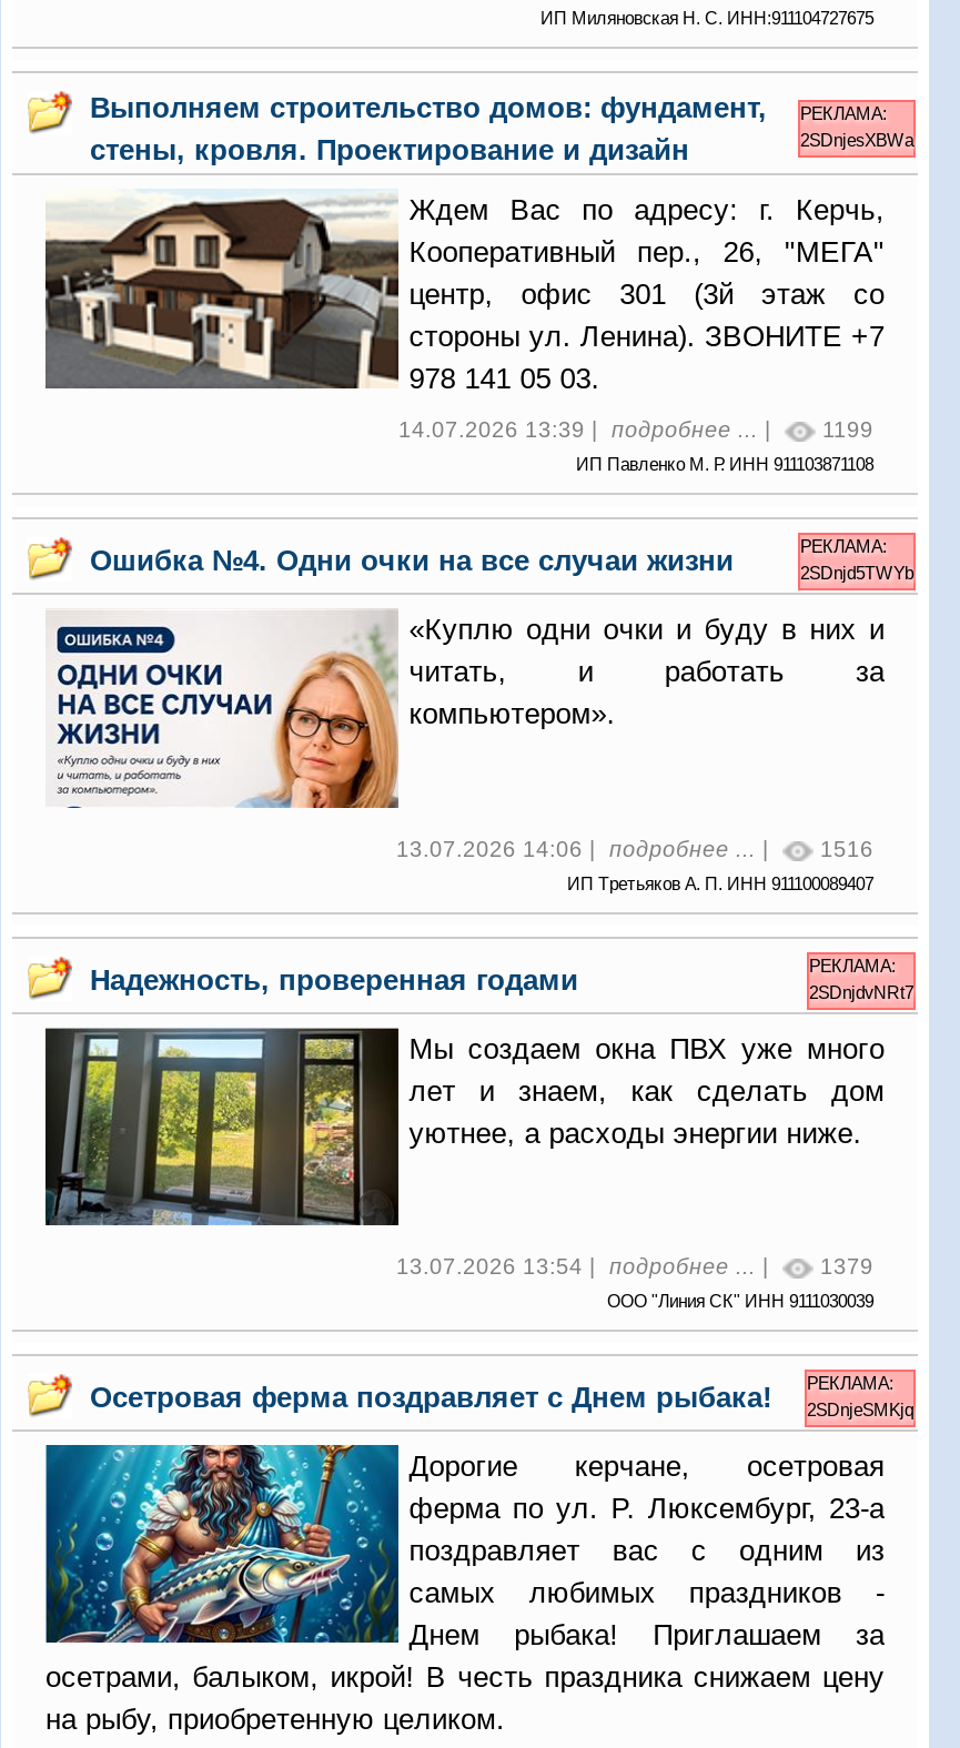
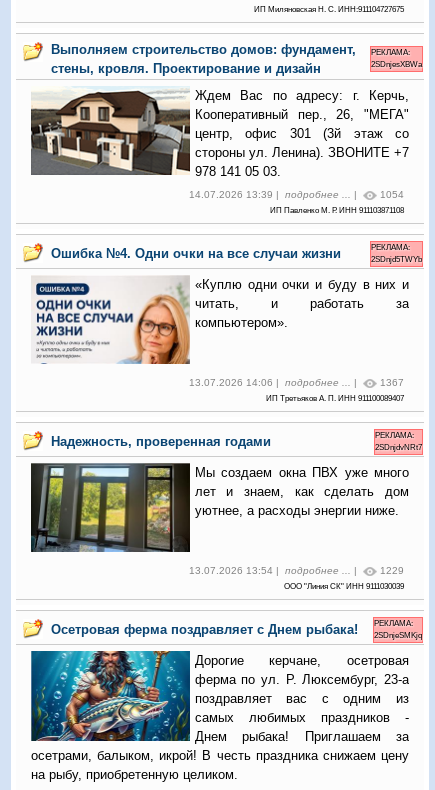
- 1199
+ 1054

- 1516
+ 1367

- 1379
+ 1229
